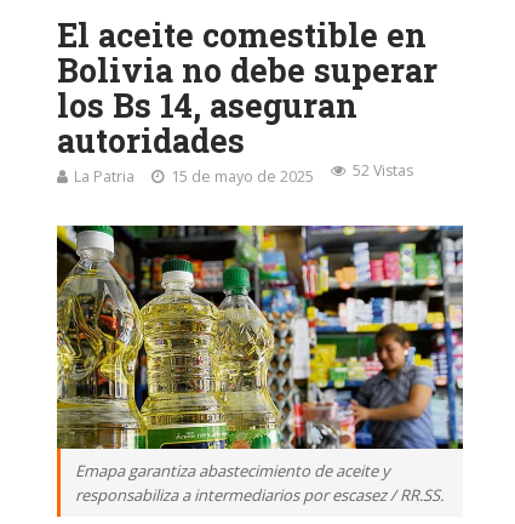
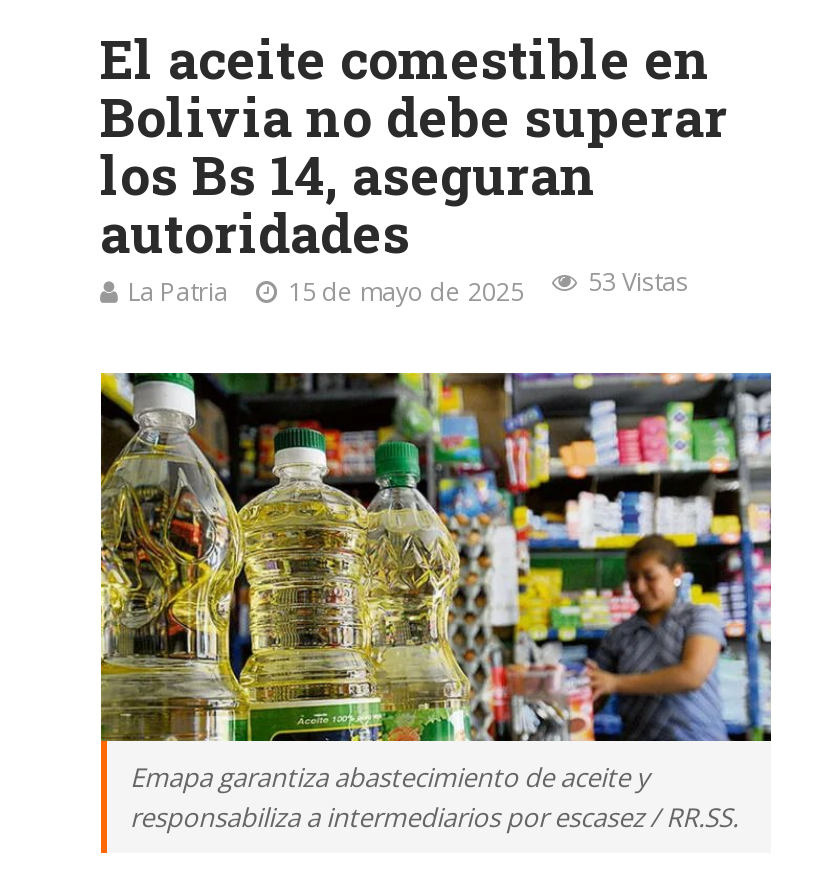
- La Patria 15 de mayo de 2025 52 Vistas
+ La Patria 15 de mayo de 2025 53 Vistas
